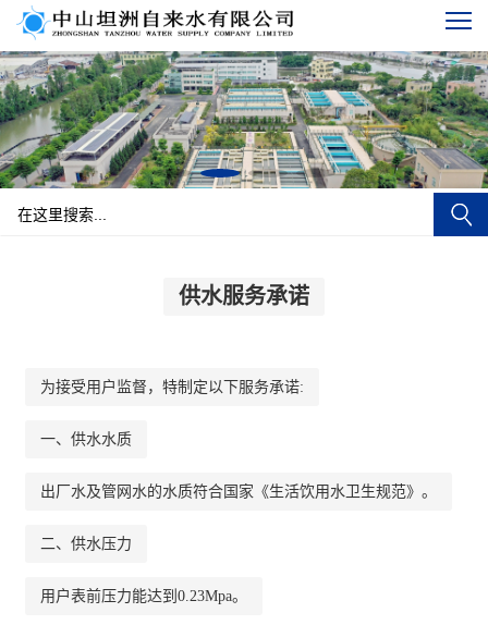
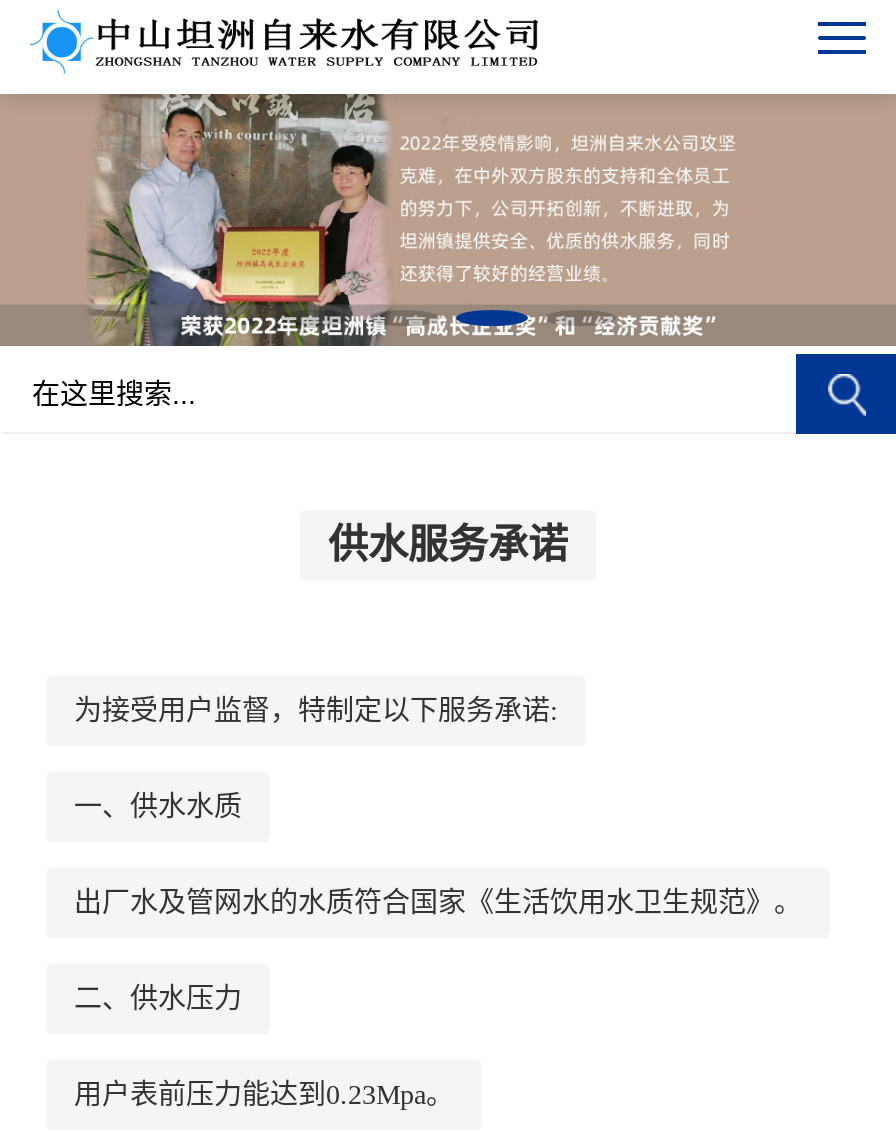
- [image]
+ [image]
